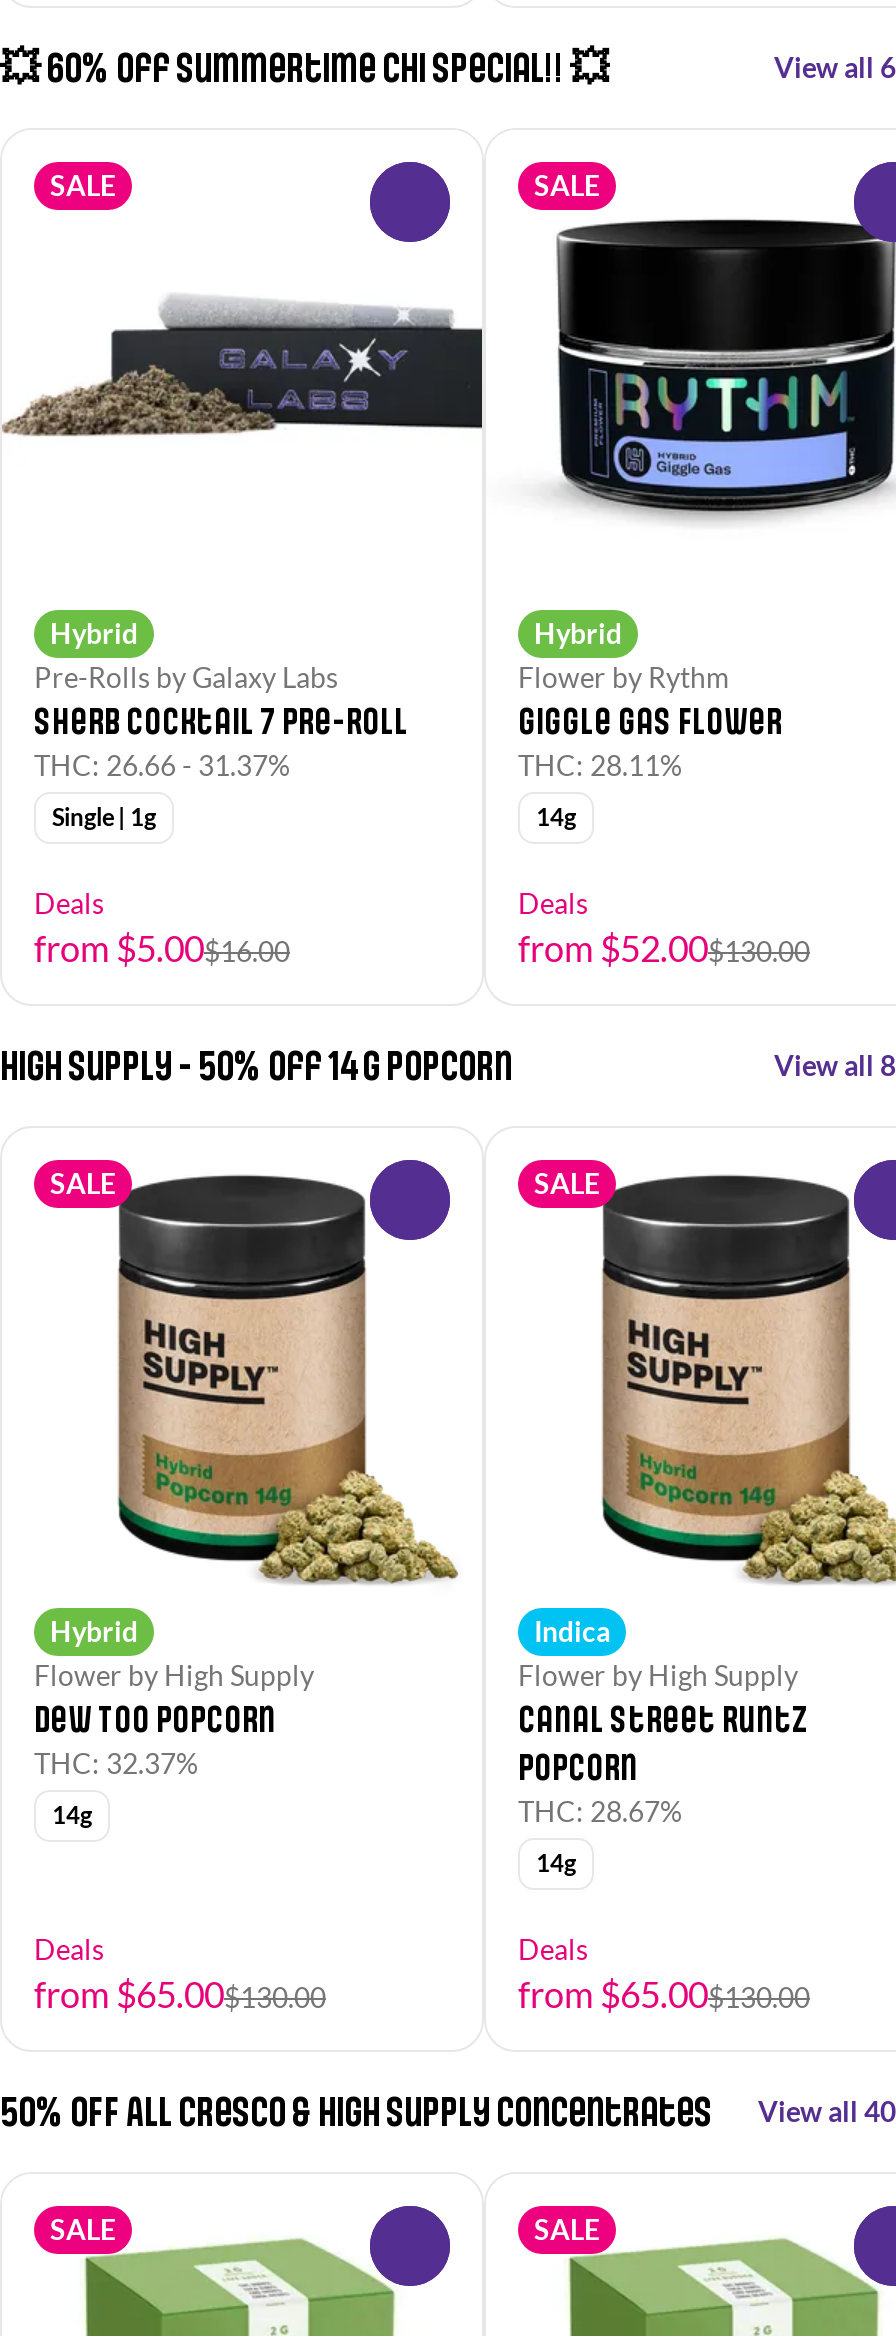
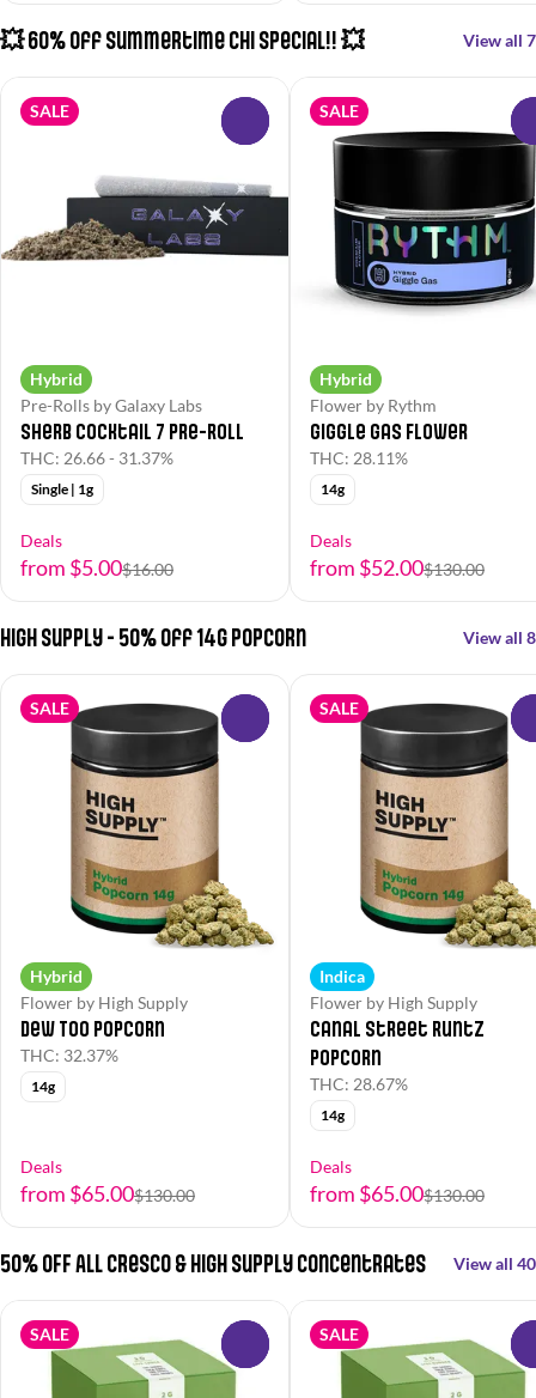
- View all 6
+ View all 7
